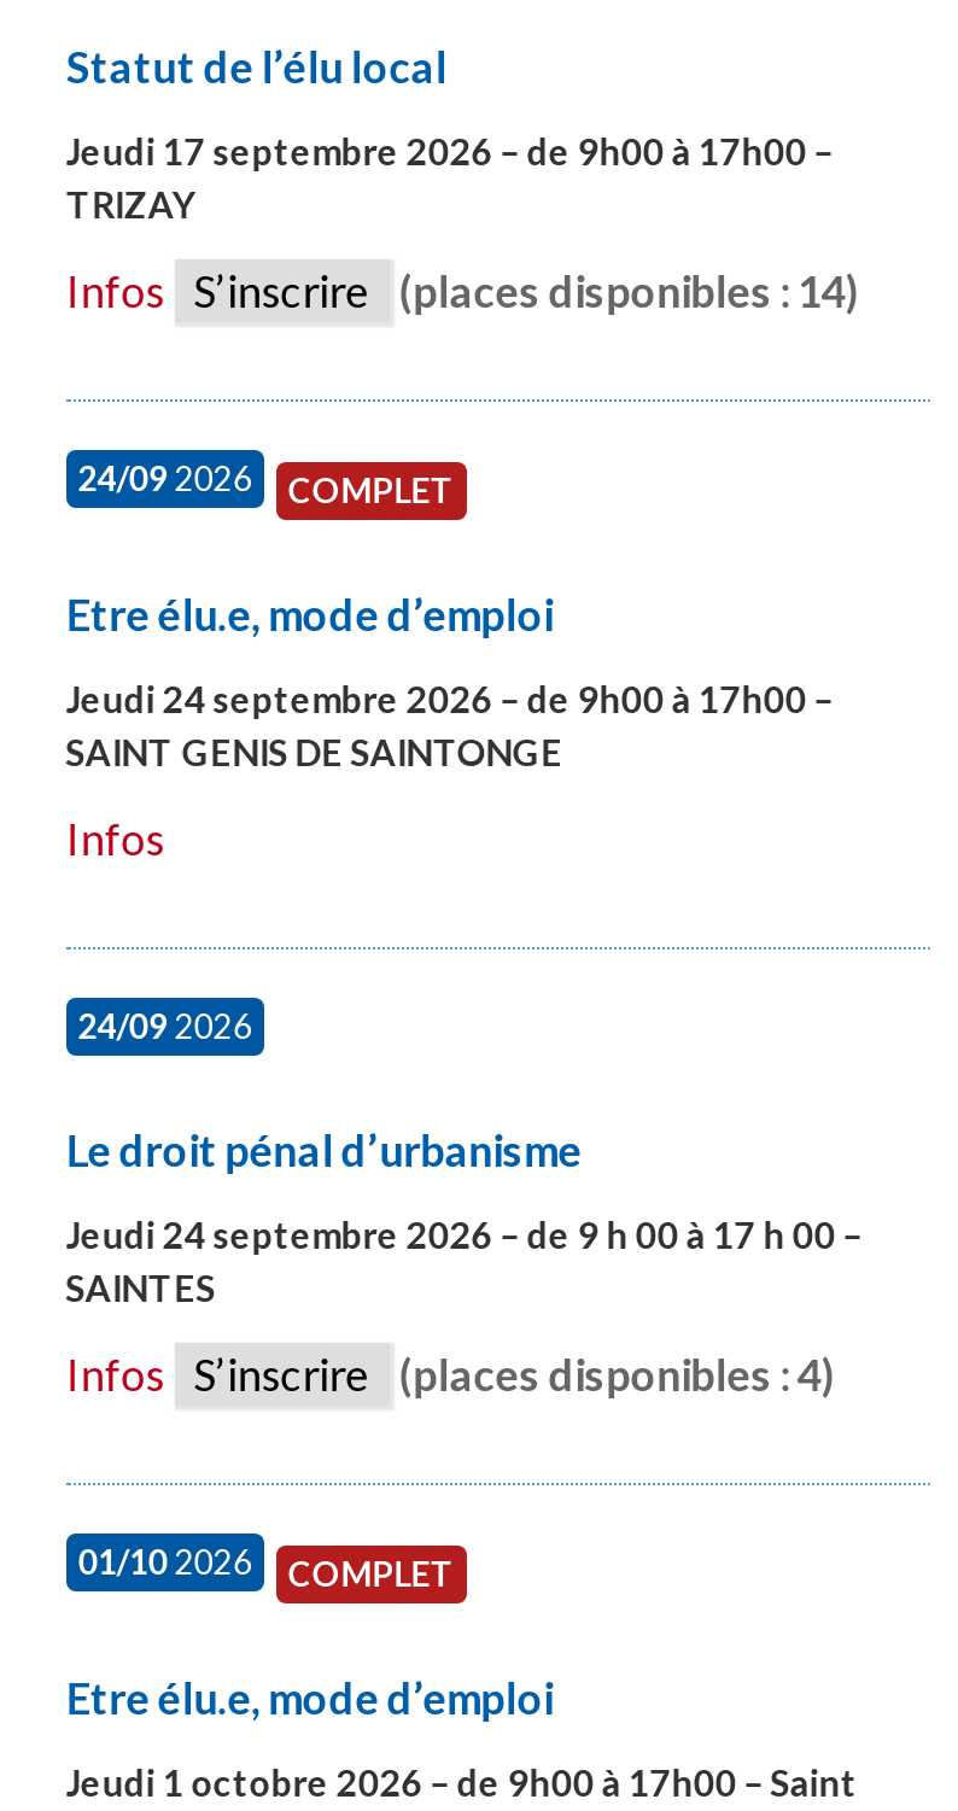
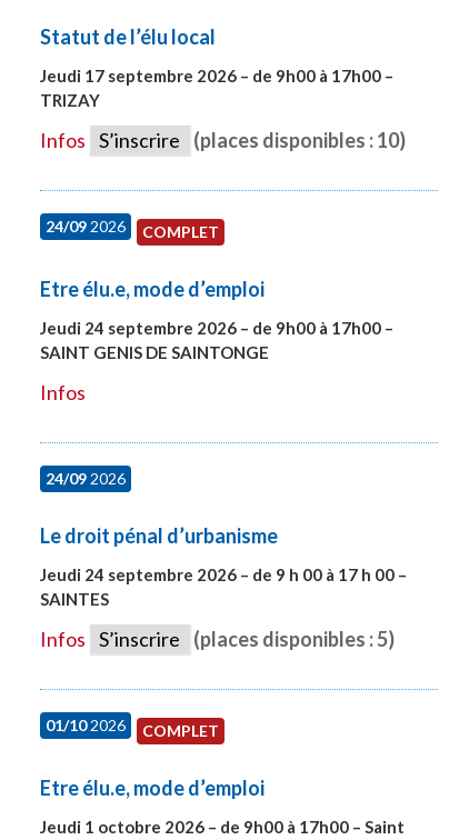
- Infos S’inscrire (places disponibles : 14)
+ Infos S’inscrire (places disponibles : 10)

- Infos S’inscrire (places disponibles : 4)
+ Infos S’inscrire (places disponibles : 5)
